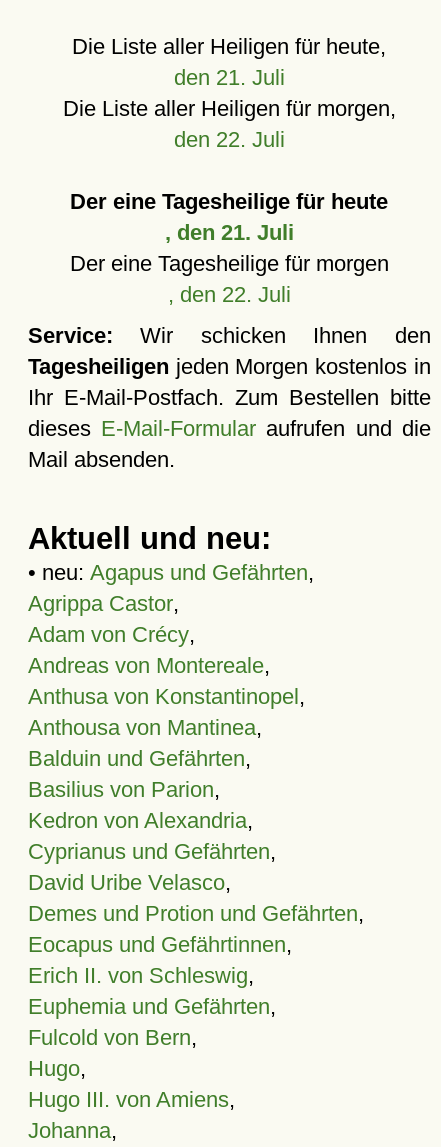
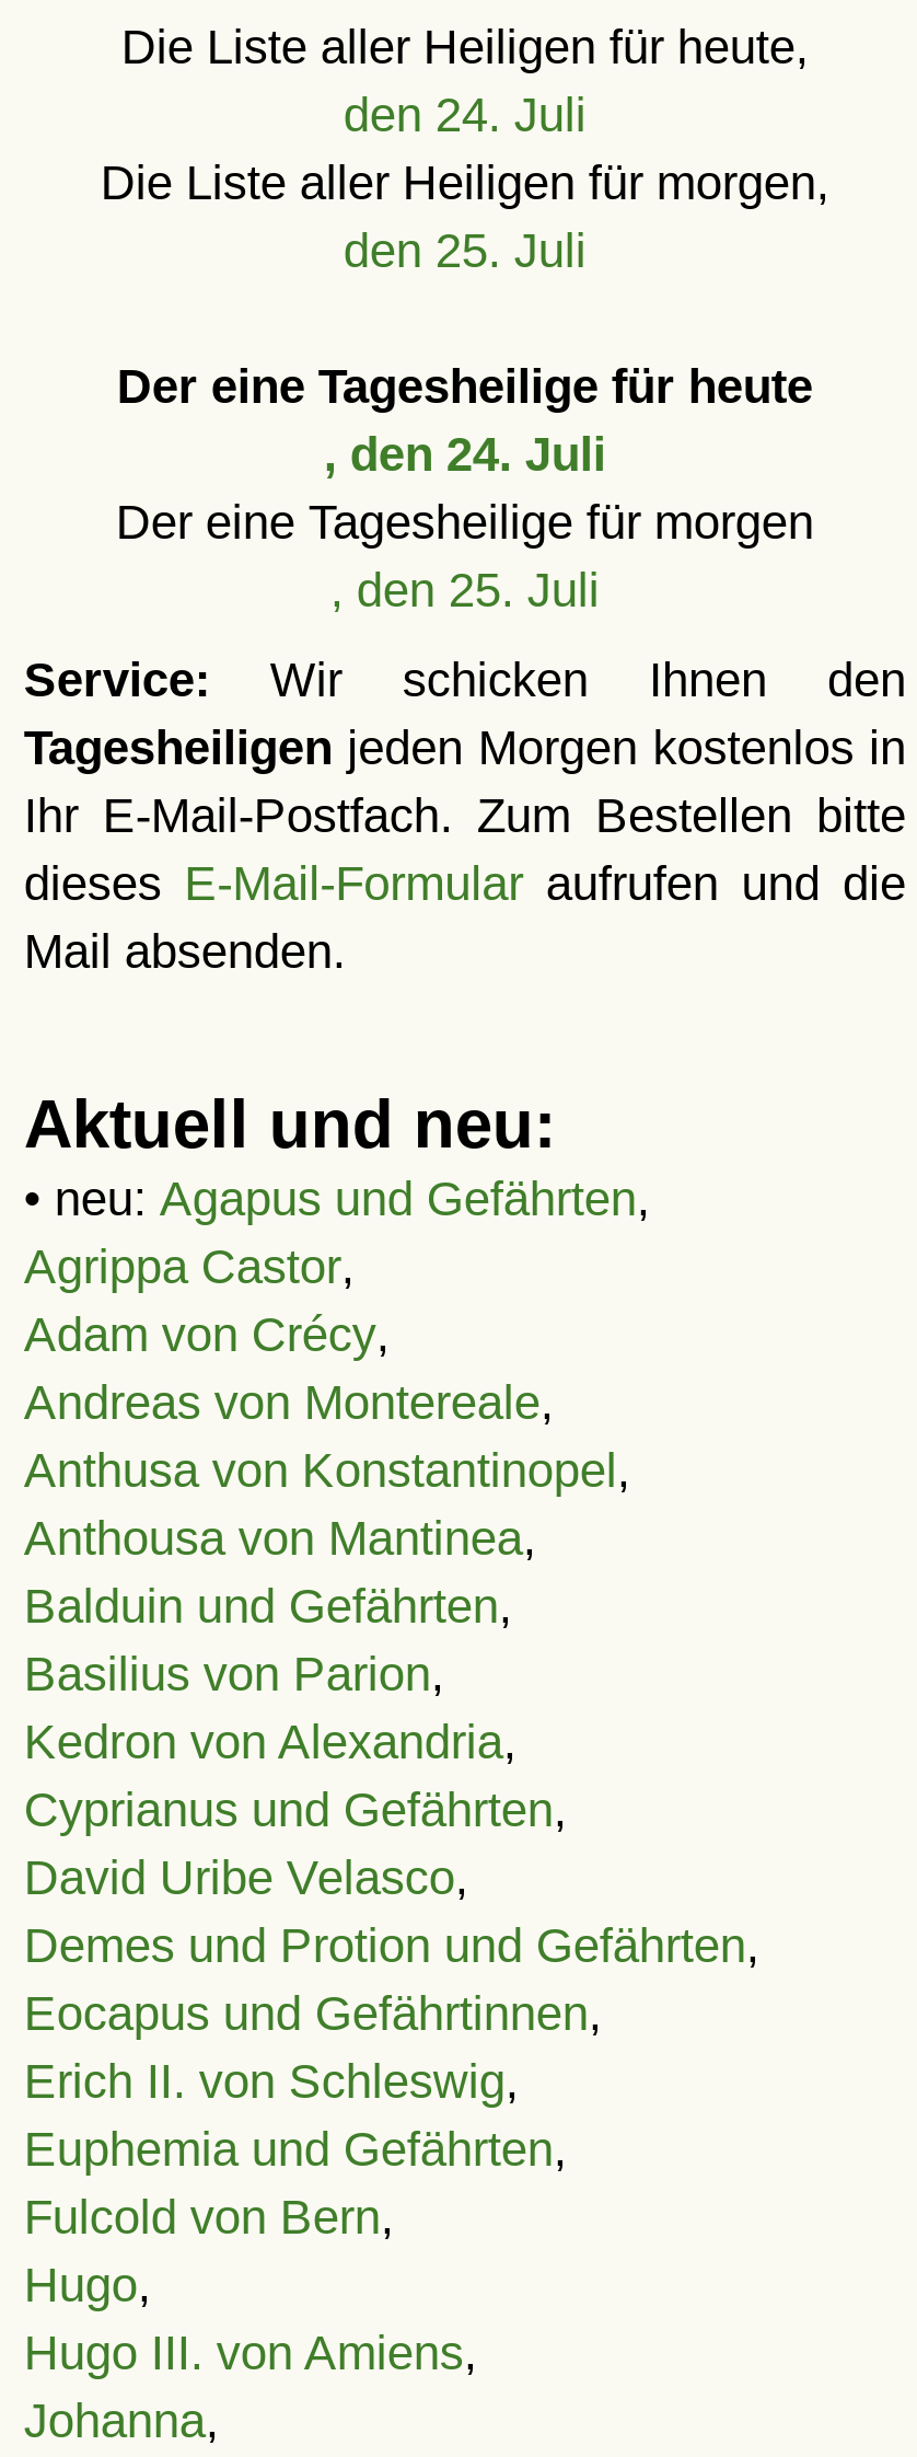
- den 21. Juli
+ den 24. Juli

- den 22. Juli
+ den 25. Juli

- , den 21. Juli
+ , den 24. Juli

- , den 22. Juli
+ , den 25. Juli
